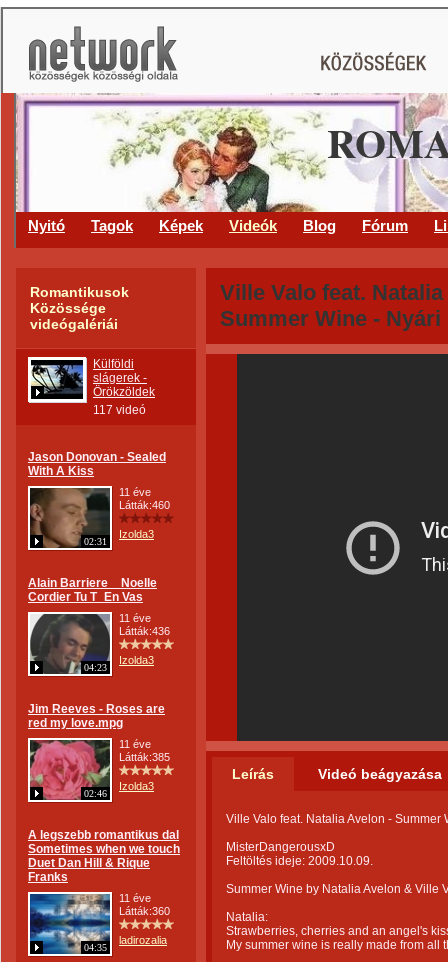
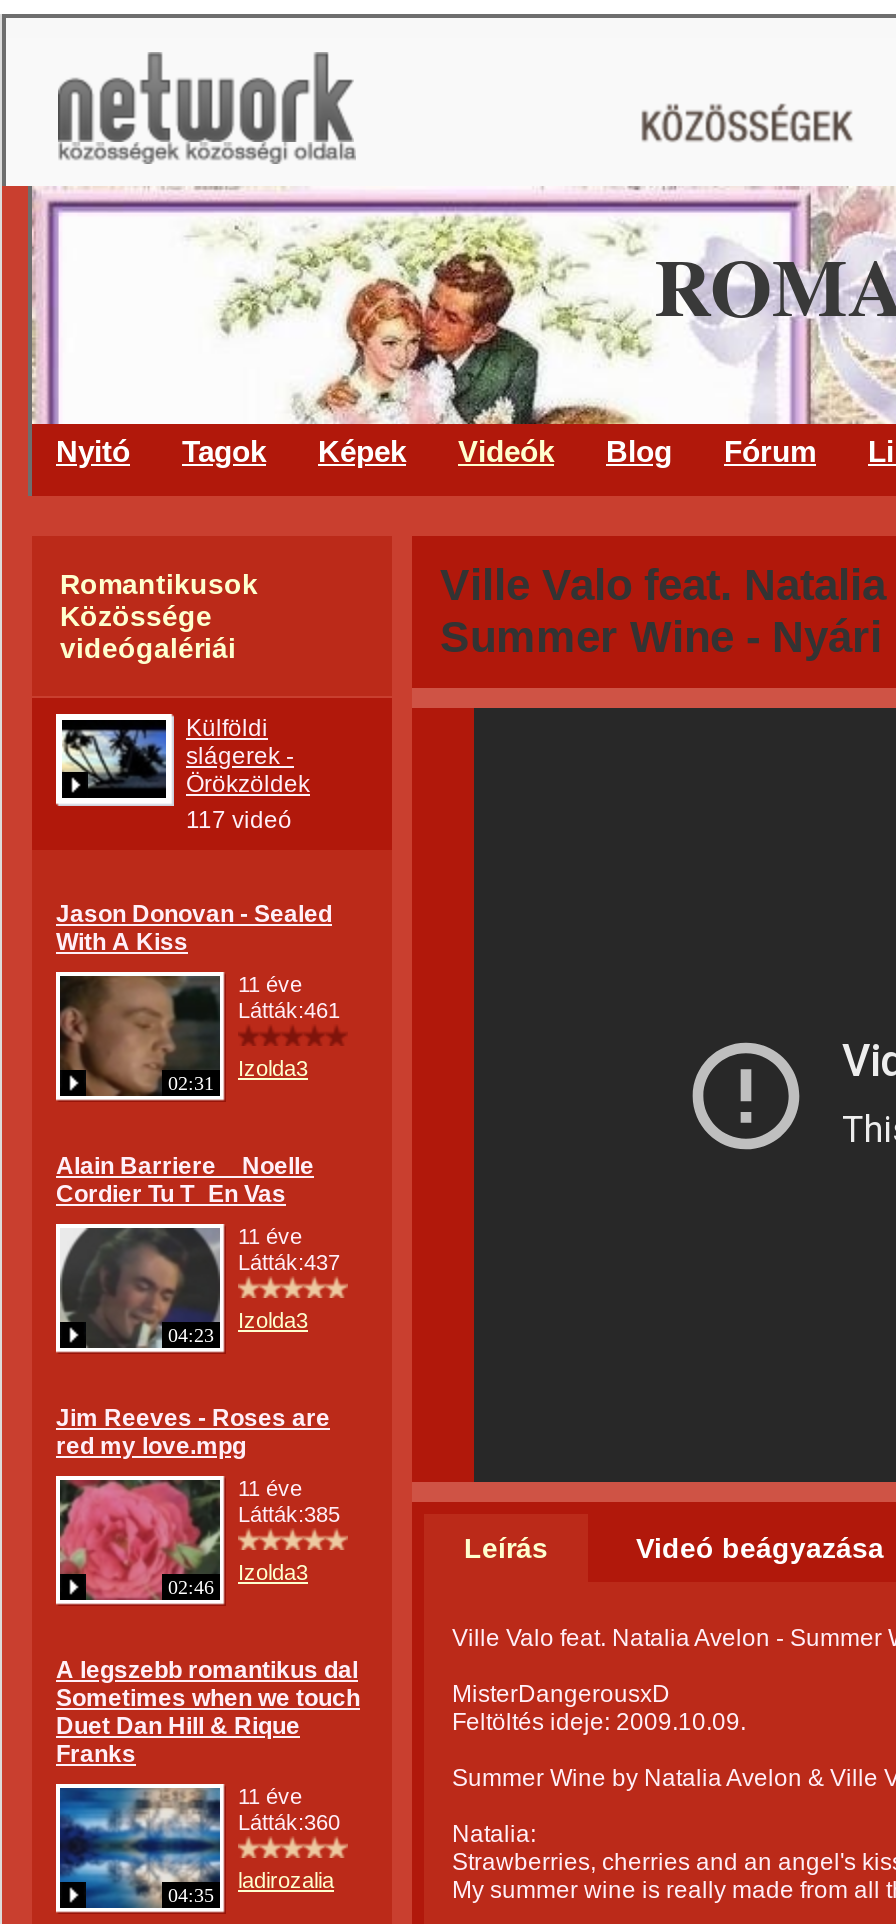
- Látták:460
+ Látták:461

- Látták:436
+ Látták:437
